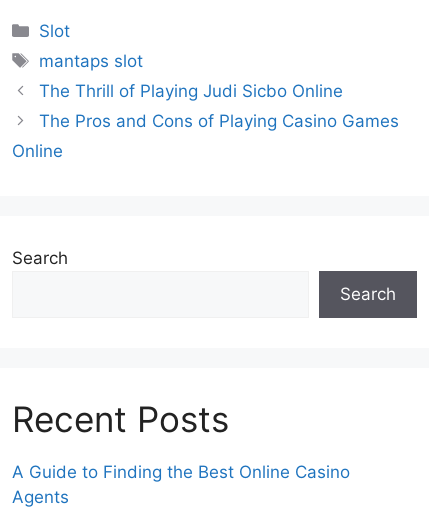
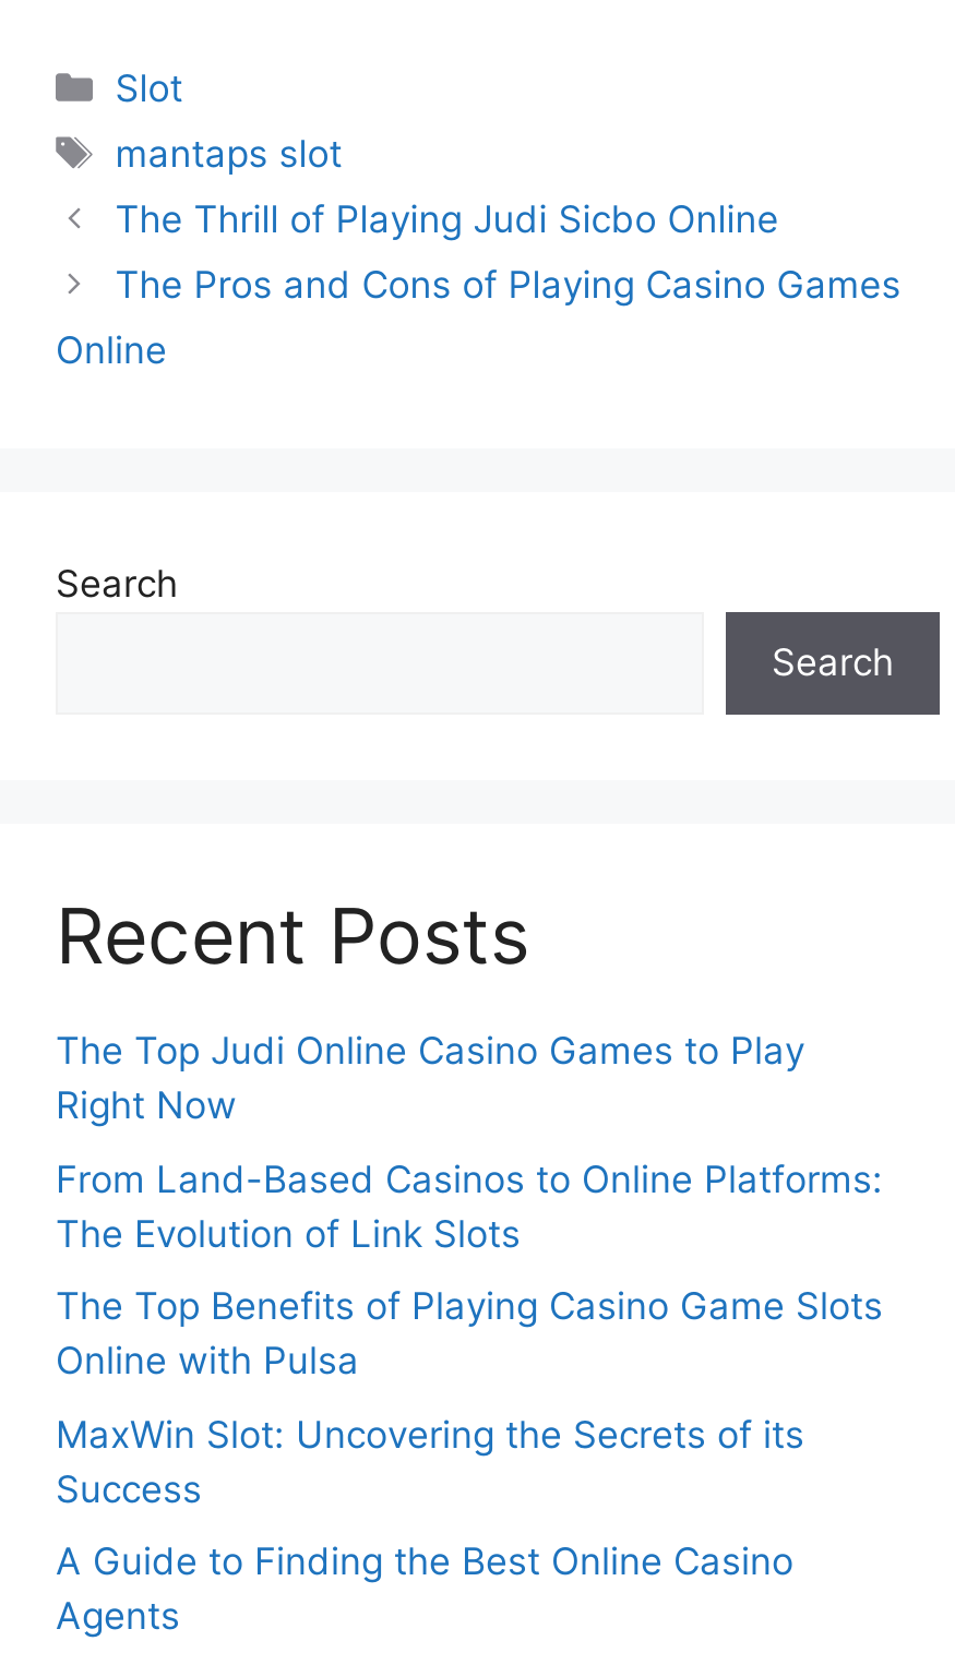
+ The Top Judi Online Casino Games to Play
+ Right Now
+ From Land-Based Casinos to Online Platforms:
+ The Evolution of Link Slots
+ The Top Benefits of Playing Casino Game Slots
+ Online with Pulsa
+ MaxWin Slot: Uncovering the Secrets of its
+ Success
